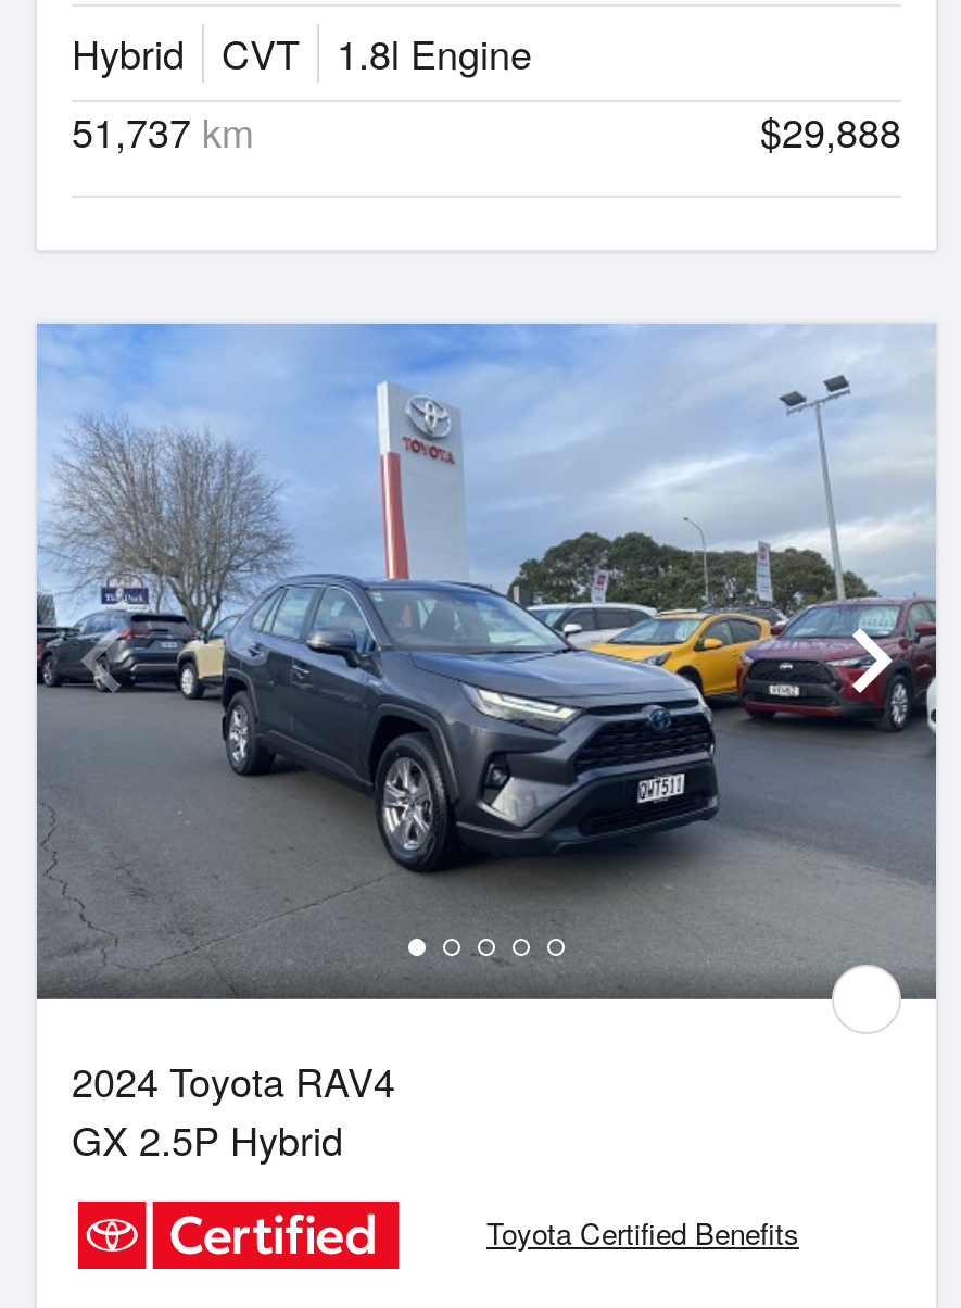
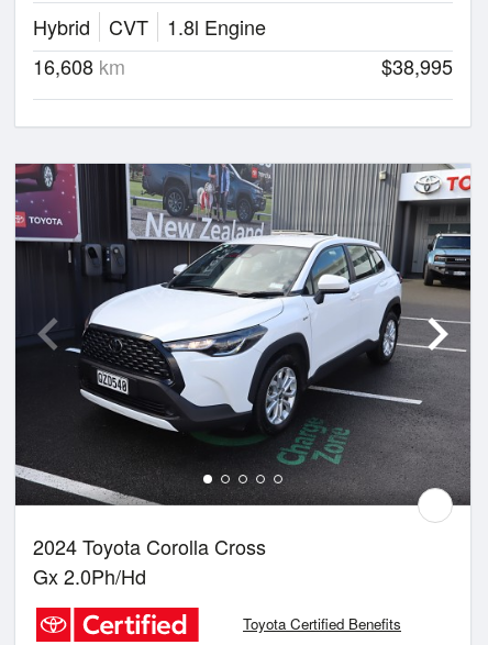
- 51,737 km
- $29,888
+ 16,608 km
+ $38,995

- [image]
- 2024 Toyota RAV4
- GX 2.5P Hybrid
+ [image]
+ 2024 Toyota Corolla Cross
+ Gx 2.0Ph/Hd
